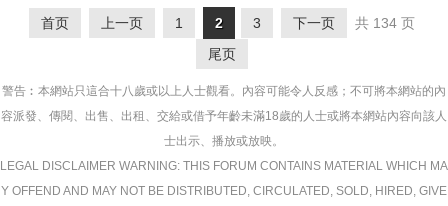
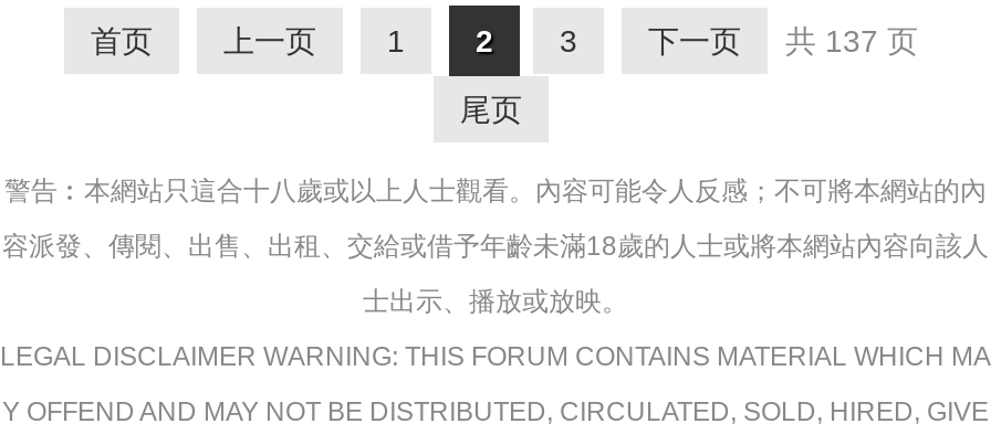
- 首页 上一页 1 2 3 下一页 共 134 页
+ 首页 上一页 1 2 3 下一页 共 137 页
